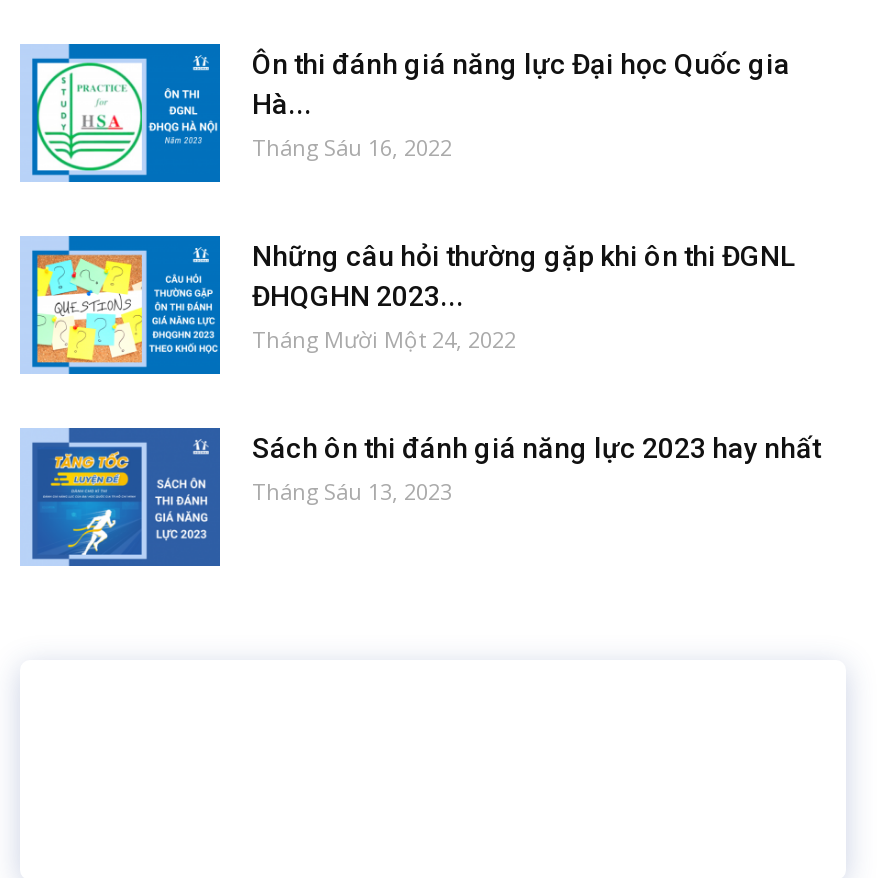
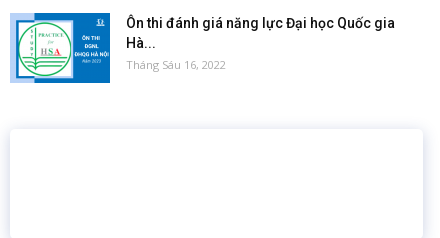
- [image]
- Những câu hỏi thường gặp khi ôn thi ĐGNL
- ĐHQGHN 2023...
- Tháng Mười Một 24, 2022
- Sách ôn thi đánh giá năng lực 2023 hay nhất
- Tháng Sáu 13, 2023

- [image]
